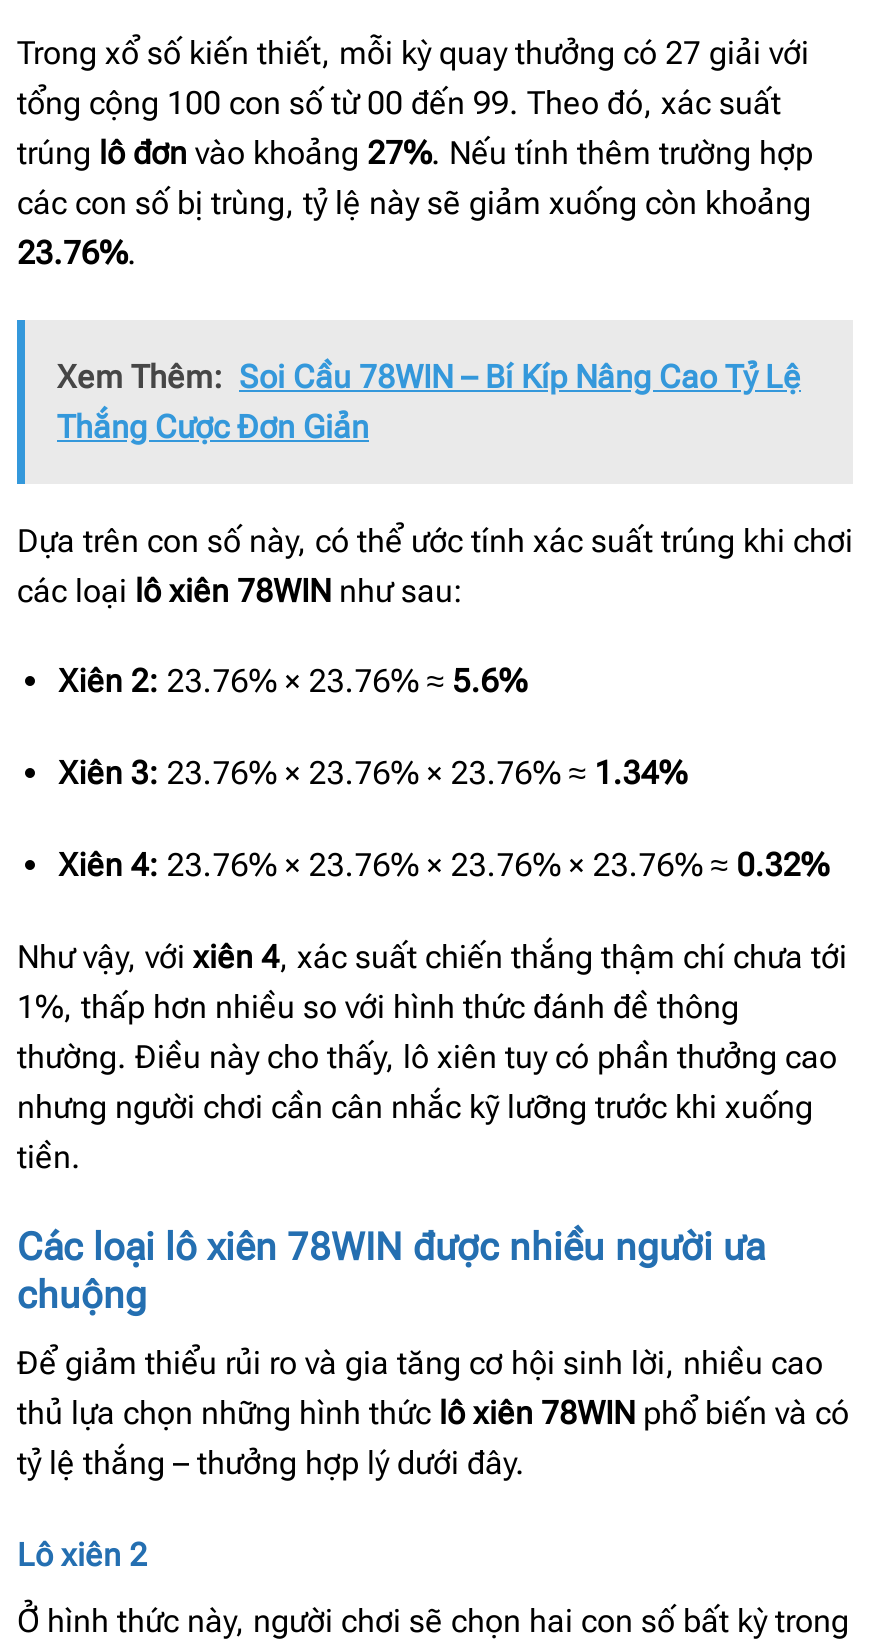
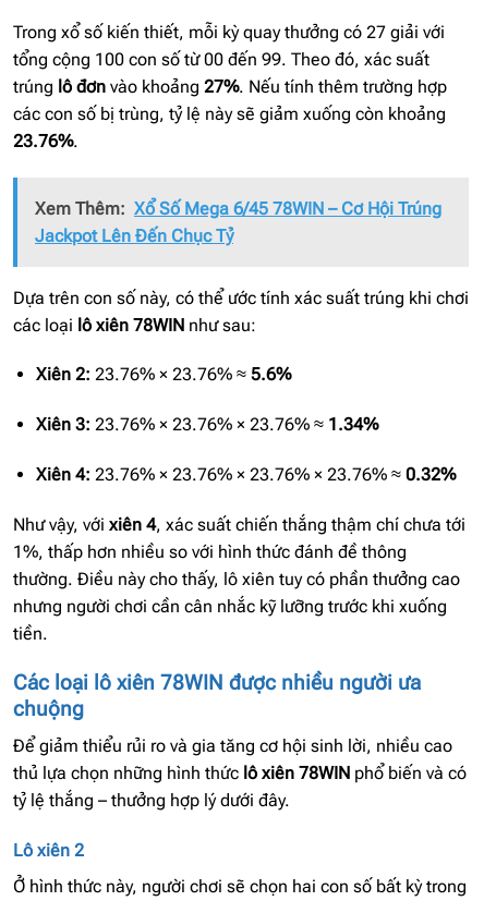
- Xem Thêm: Soi Cầu 78WIN – Bí Kíp Nâng Cao Tỷ Lệ
- Thắng Cược Đơn Giản
+ Xem Thêm: Xổ Số Mega 6/45 78WIN – Cơ Hội Trúng
+ Jackpot Lên Đến Chục Tỷ
